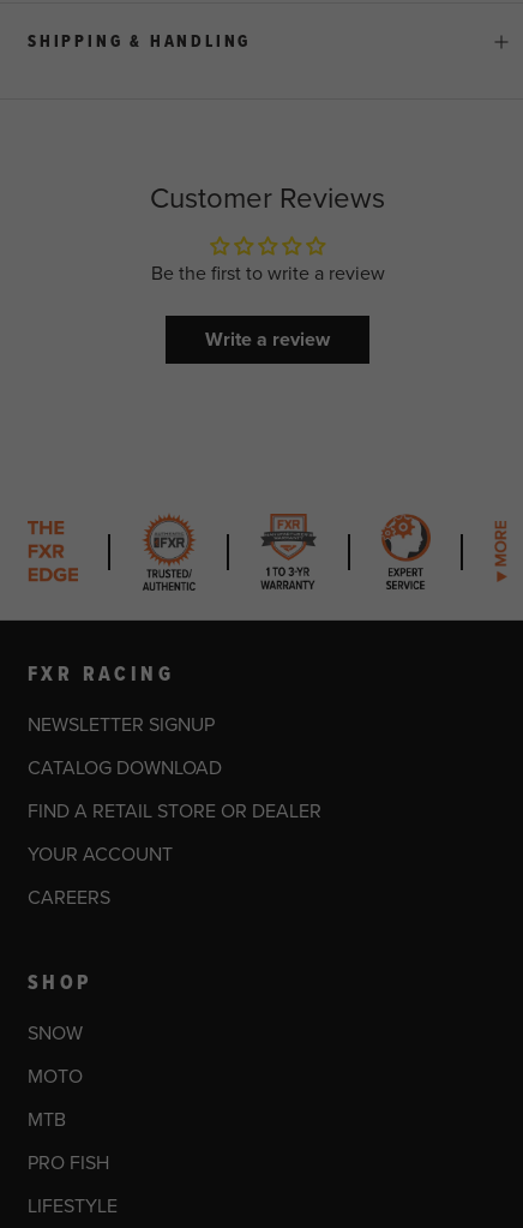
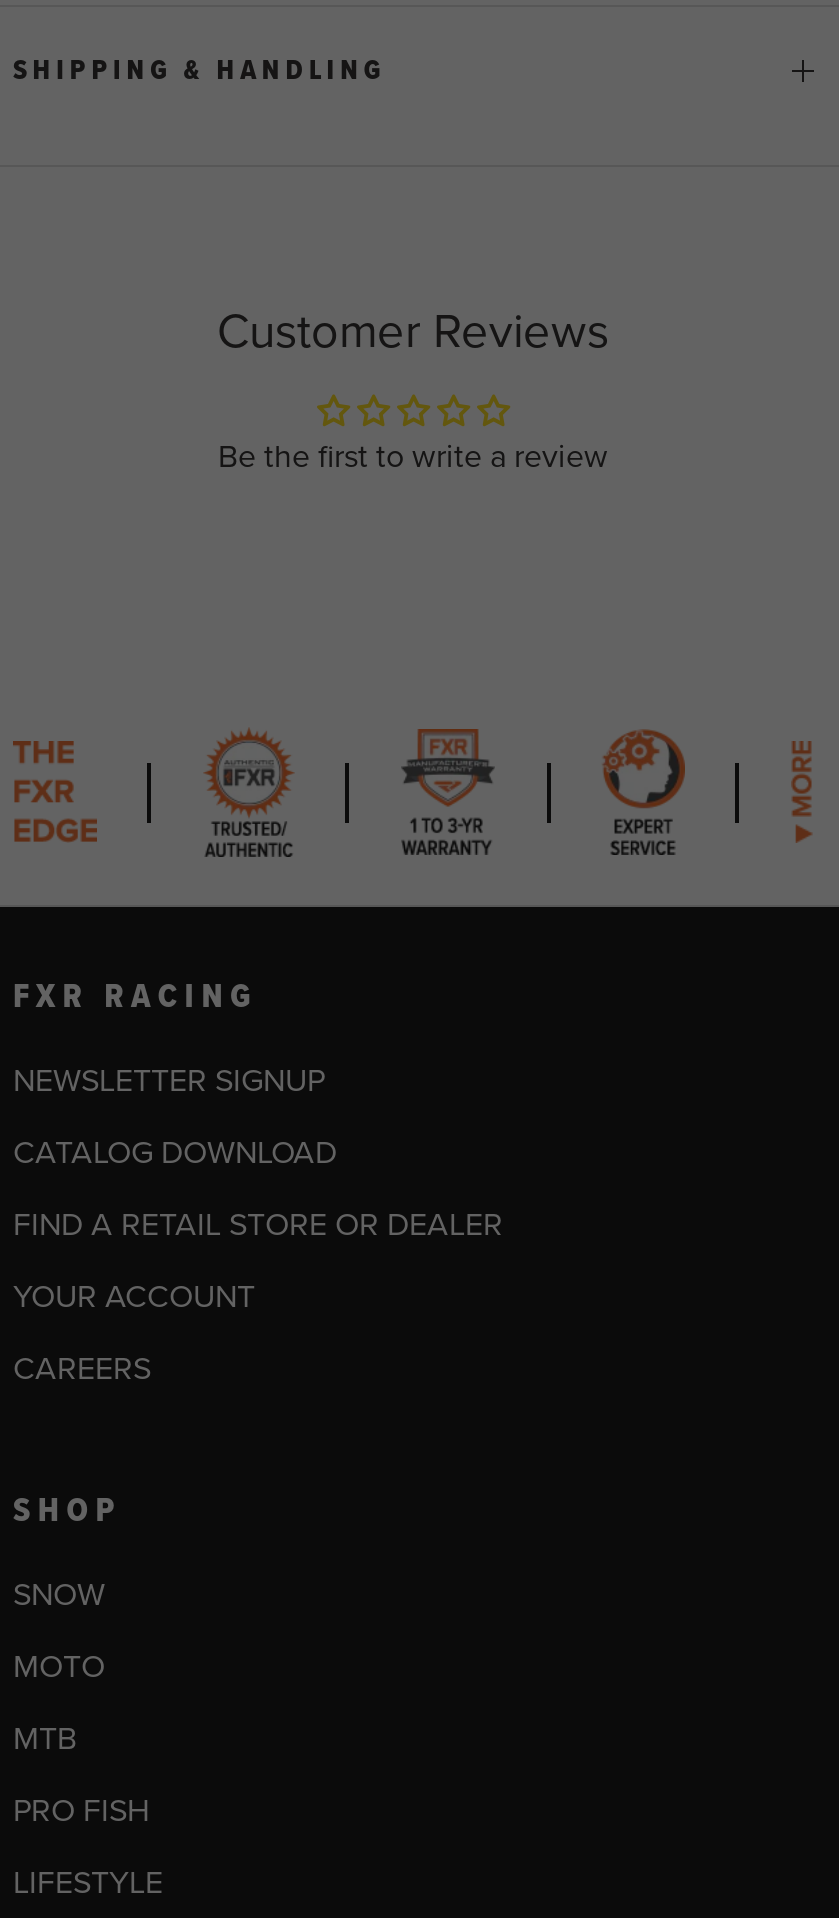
- Write a review
